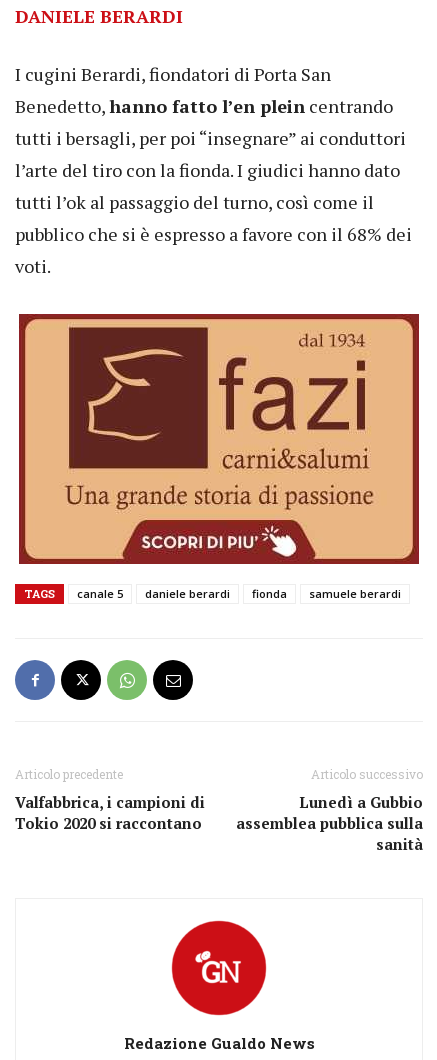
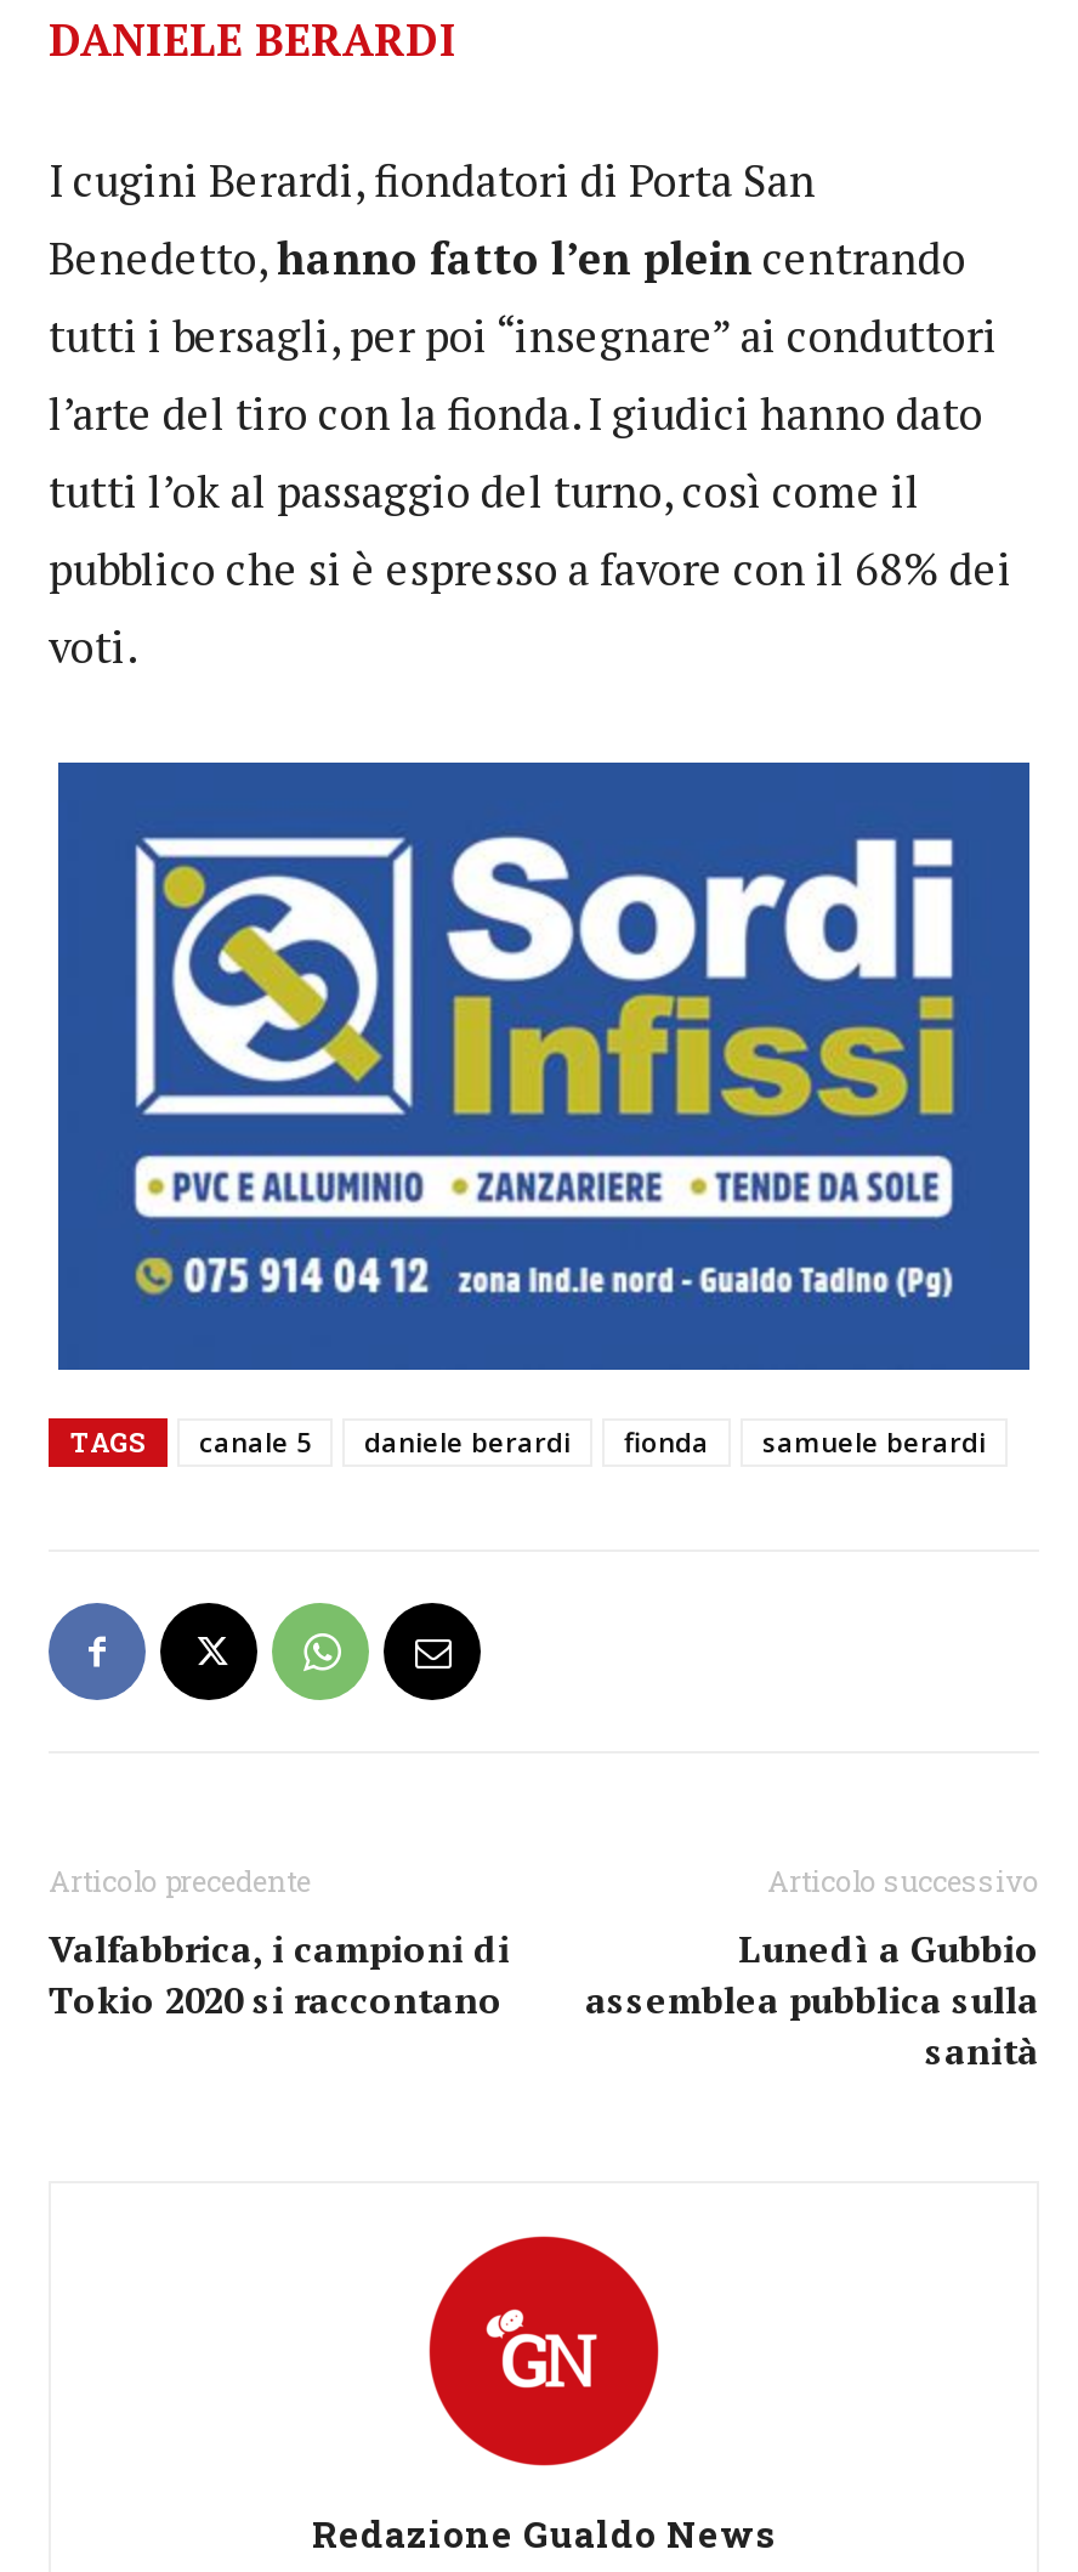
- [image]
+ [image]
